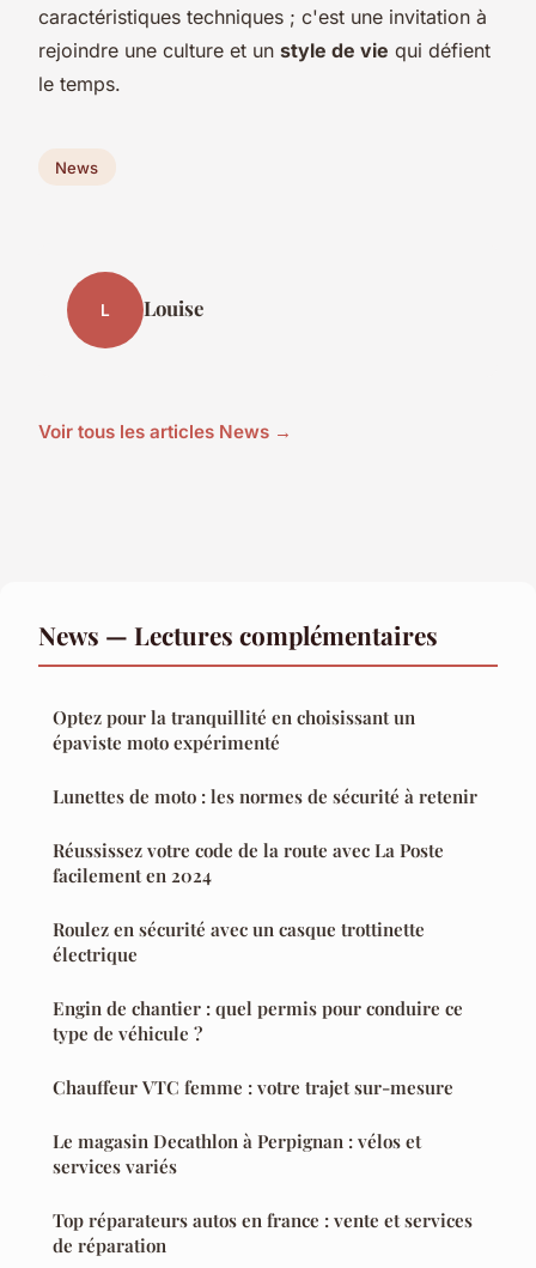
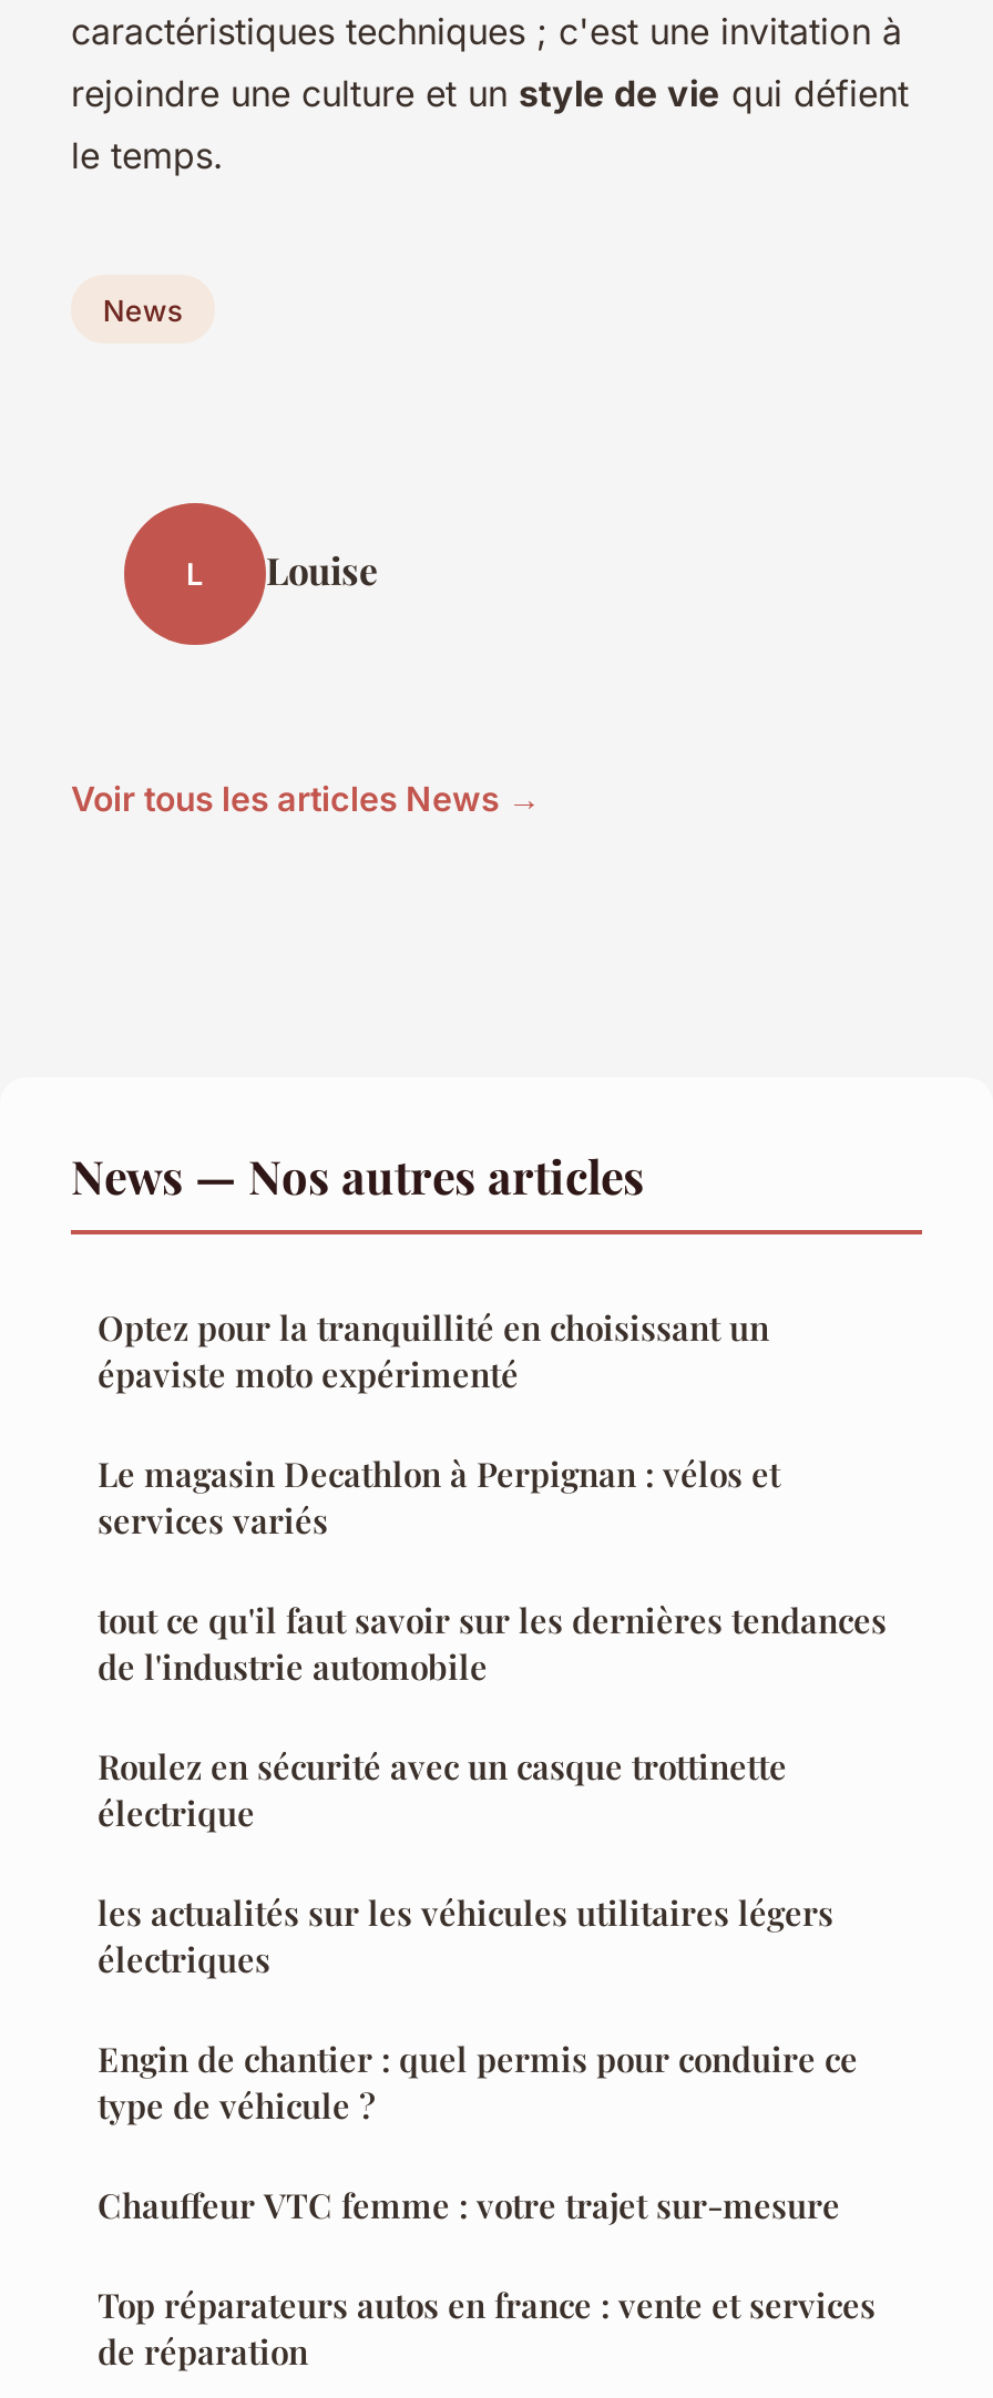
- News — Lectures complémentaires
+ News — Nos autres articles

- Lunettes de moto : les normes de sécurité à retenir

- Réussissez votre code de la route avec La Poste
- facilement en 2024
+ tout ce qu'il faut savoir sur les dernières tendances
+ de l'industrie automobile

+ les actualités sur les véhicules utilitaires légers
+ électriques

moved down: Engin de chantier : quel permis pour conduire ce | type de véhicule ? | Chauffeur VTC femme : votre trajet sur-mesure

moved up: Le magasin Decathlon à Perpignan : vélos et | services variés
